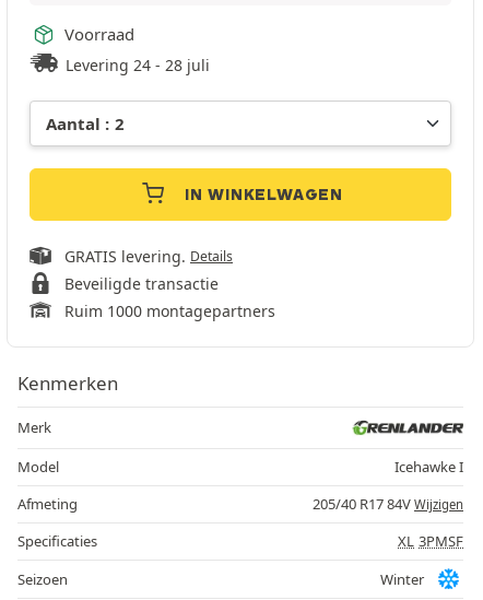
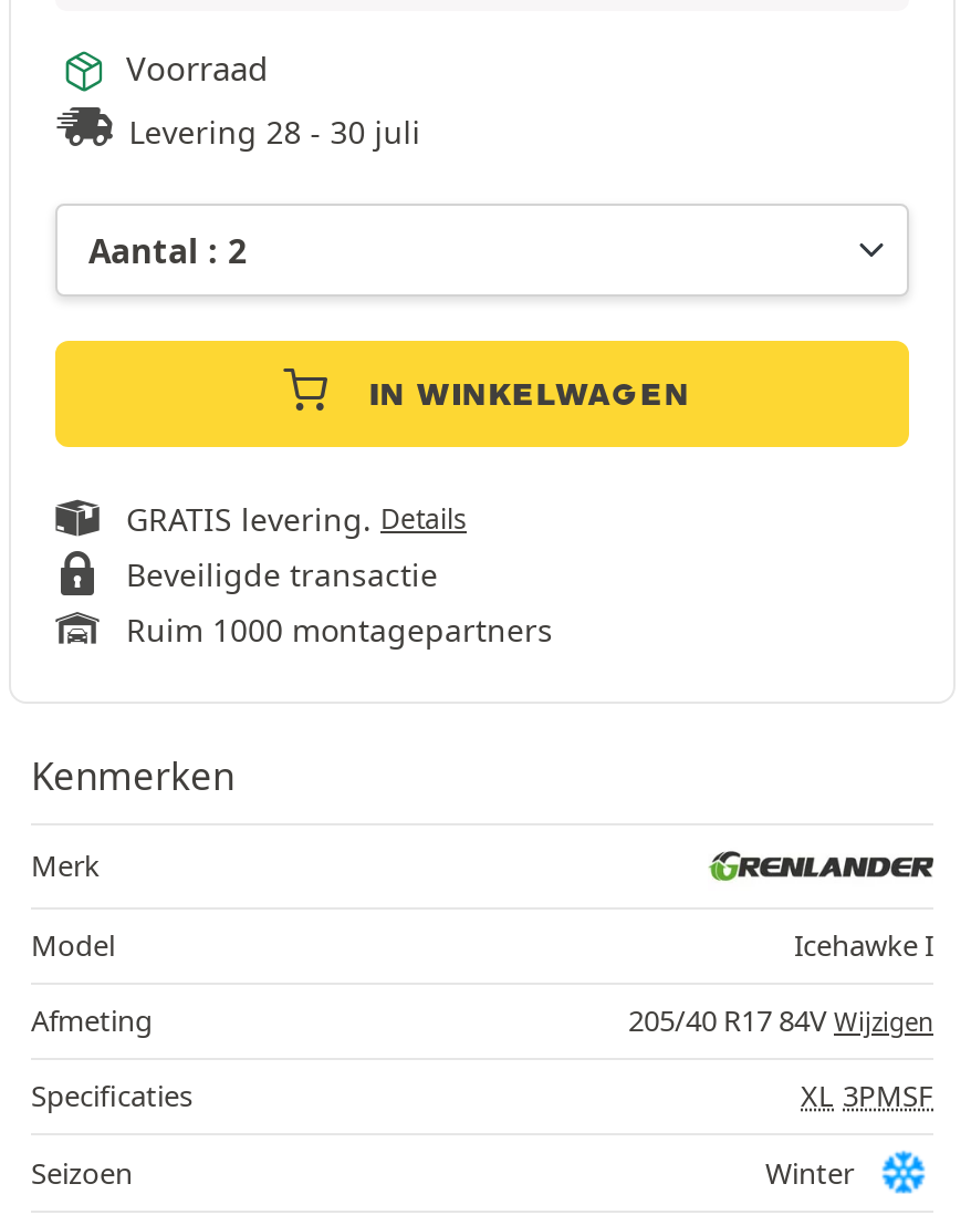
- Levering 24 - 28 juli
+ Levering 28 - 30 juli
